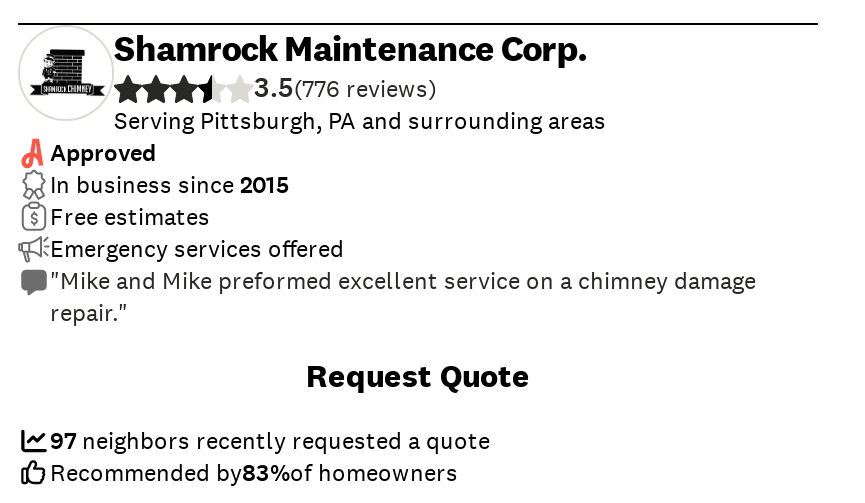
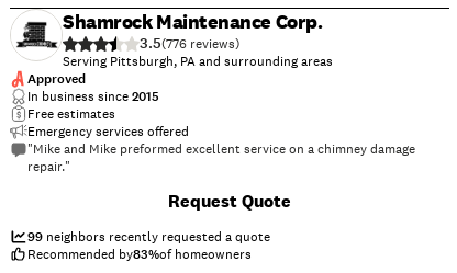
- 97 neighbors recently requested a quote
+ 99 neighbors recently requested a quote
